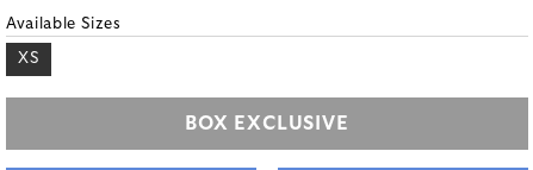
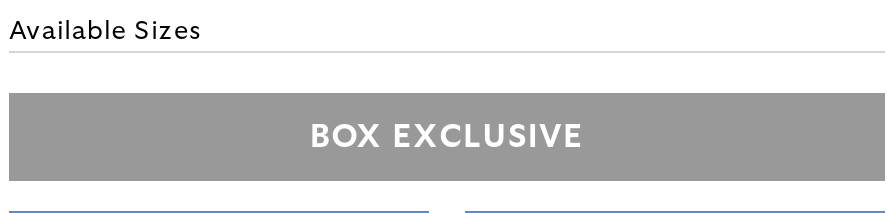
- XS
